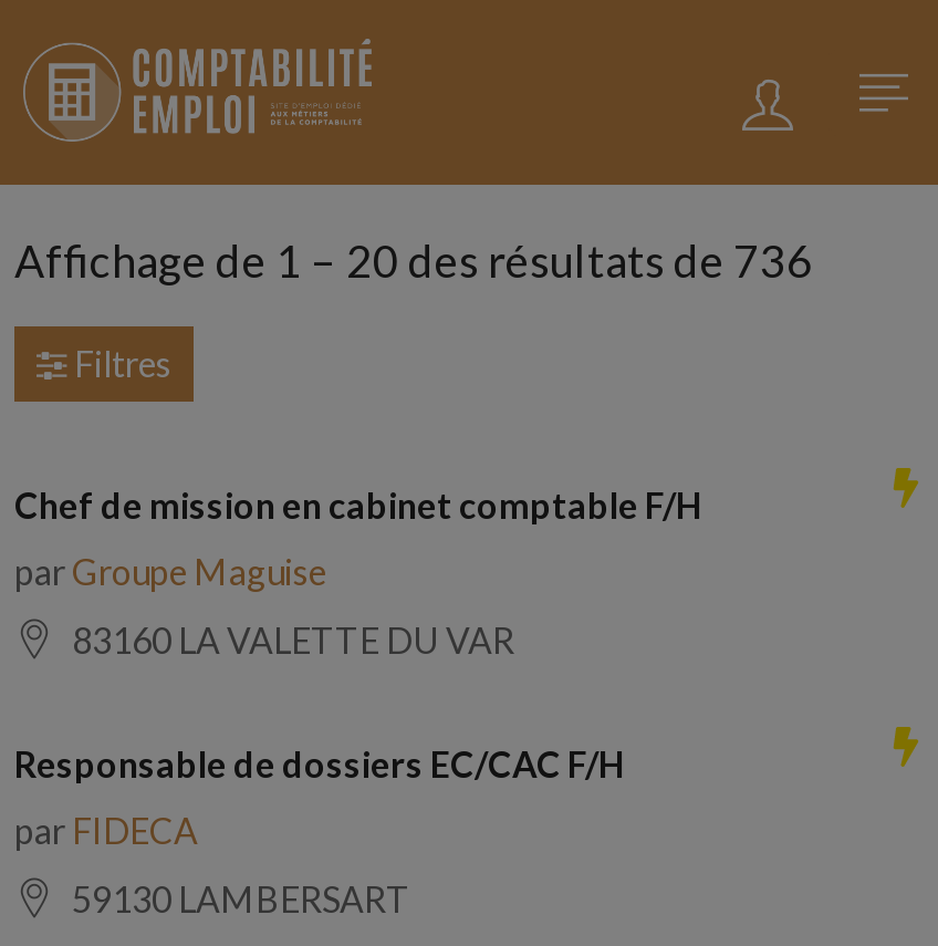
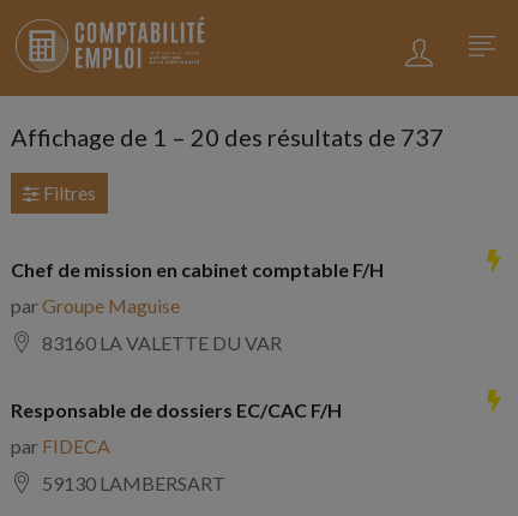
- Affichage de 1 – 20 des résultats de 736
+ Affichage de 1 – 20 des résultats de 737
